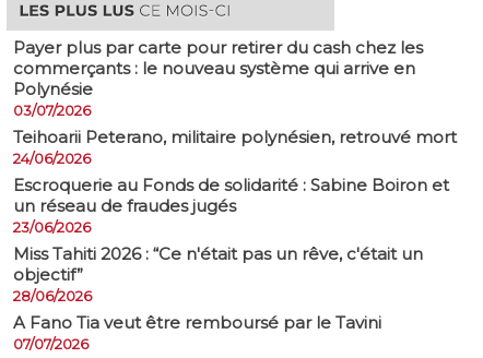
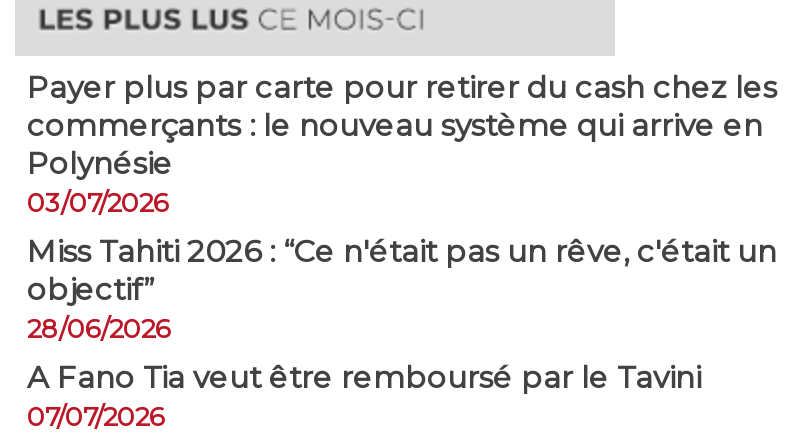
- Teihoarii Peterano, militaire polynésien, retrouvé mort
- 24/06/2026
- Escroquerie au Fonds de solidarité : Sabine Boiron et
- un réseau de fraudes jugés
- 23/06/2026
